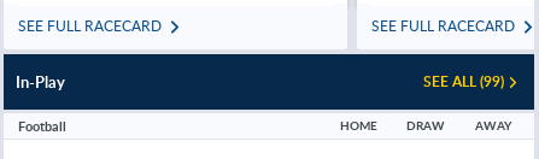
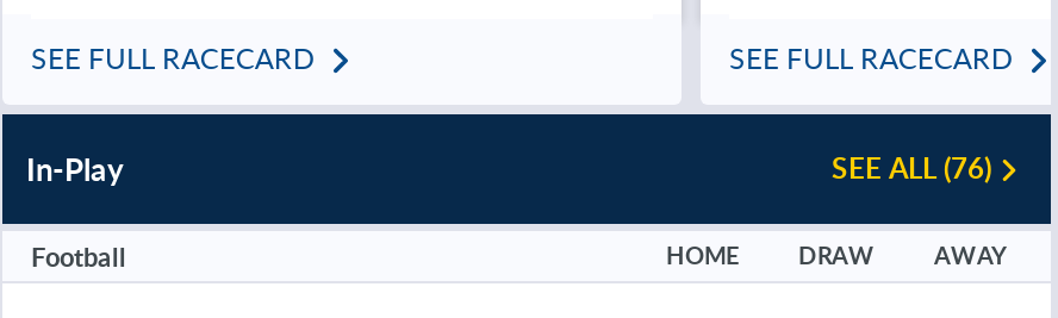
- SEE ALL (99)
+ SEE ALL (76)
